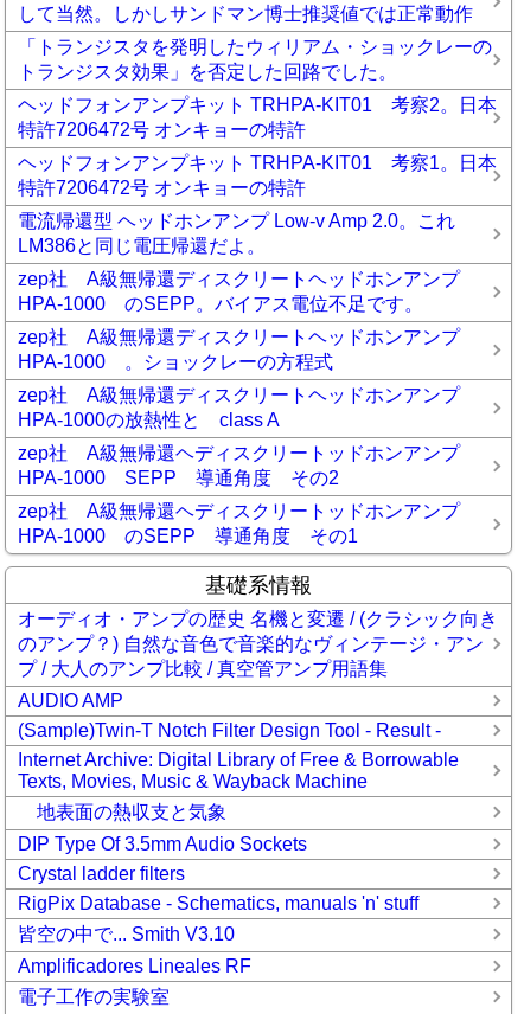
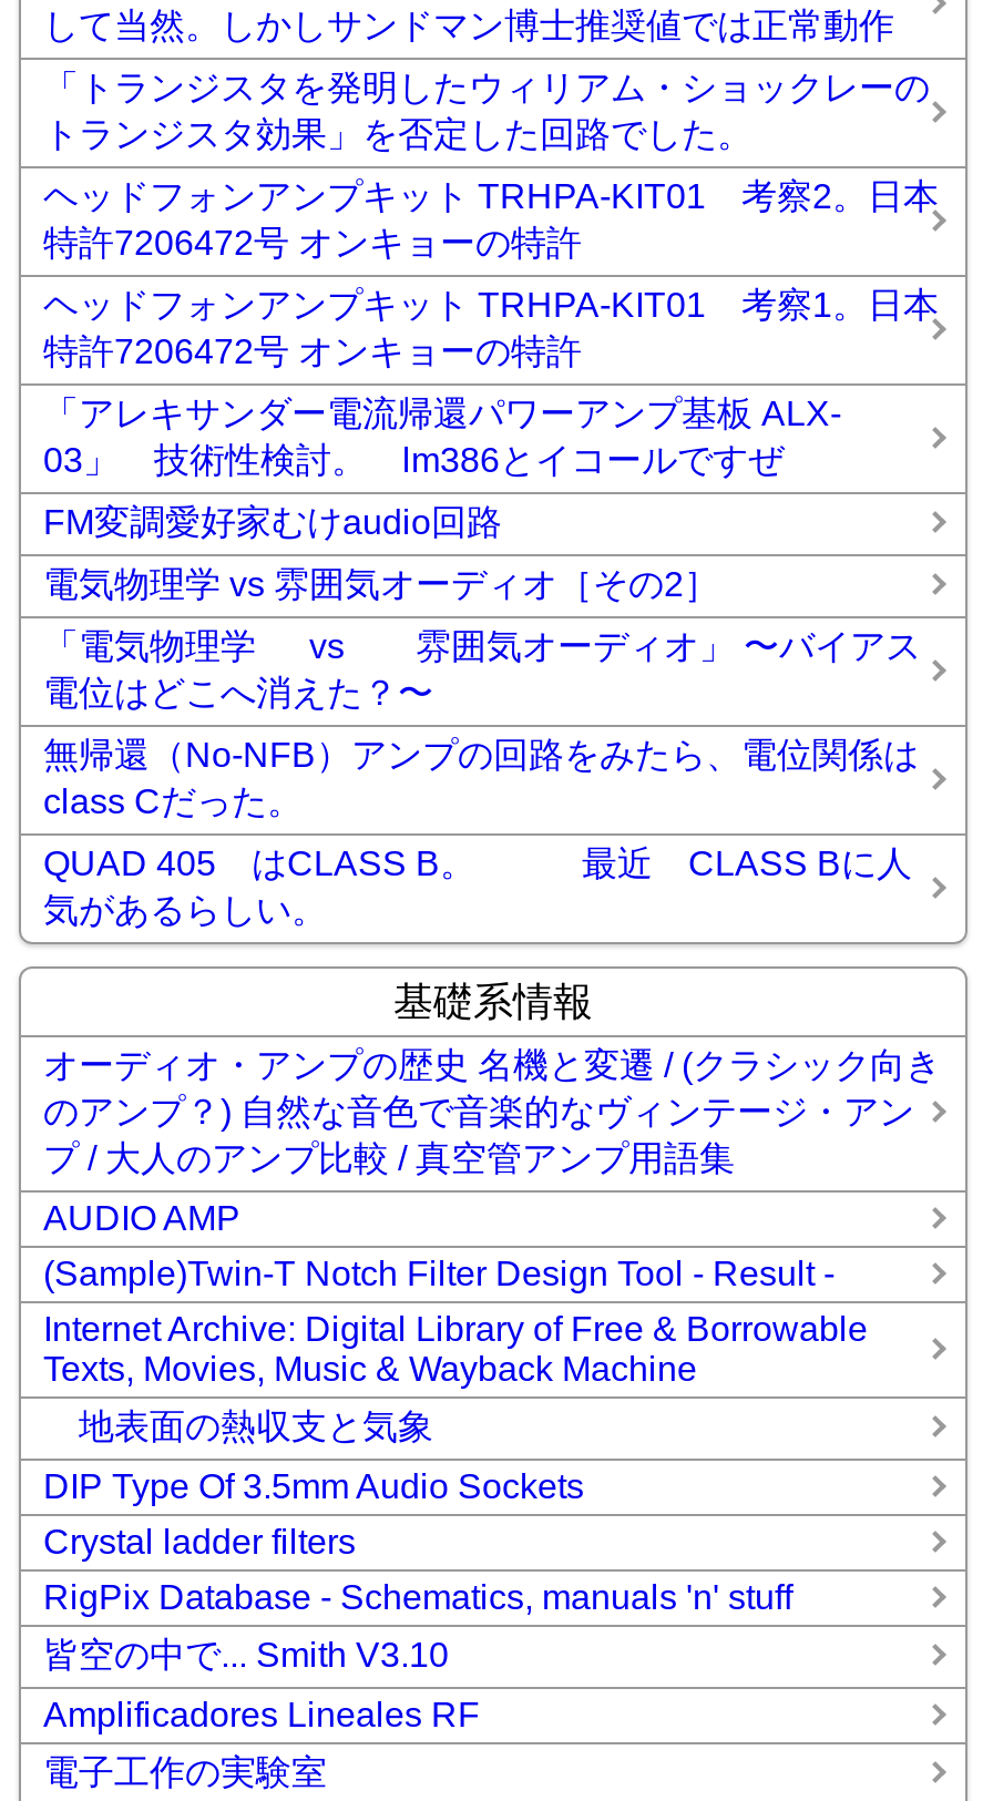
- 電流帰還型 ヘッドホンアンプ Low-v Amp 2.0。これ
- LM386と同じ電圧帰還だよ。
+ 「アレキサンダー電流帰還パワーアンプ基板 ALX-
+ 03」 技術性検討。 lm386とイコールですぜ

- zep社 A級無帰還ディスクリートヘッドホンアンプ
- HPA-1000 のSEPP。バイアス電位不足です。
+ FM変調愛好家むけaudio回路

- zep社 A級無帰還ディスクリートヘッドホンアンプ
- HPA-1000 。ショックレーの方程式
+ 電気物理学 vs 雰囲気オーディオ［その2］

- zep社 A級無帰還ディスクリートヘッドホンアンプ
- HPA-1000の放熱性と class A
+ 「電気物理学 vs 雰囲気オーディオ」 〜バイアス
+ 電位はどこへ消えた？〜

- zep社 A級無帰還ヘディスクリートッドホンアンプ
- HPA-1000 SEPP 導通角度 その2
+ 無帰還（No-NFB）アンプの回路をみたら、電位関係は
+ class Cだった。

- zep社 A級無帰還ヘディスクリートッドホンアンプ
- HPA-1000 のSEPP 導通角度 その1
+ QUAD 405 はCLASS B。 最近 CLASS Bに人
+ 気があるらしい。
